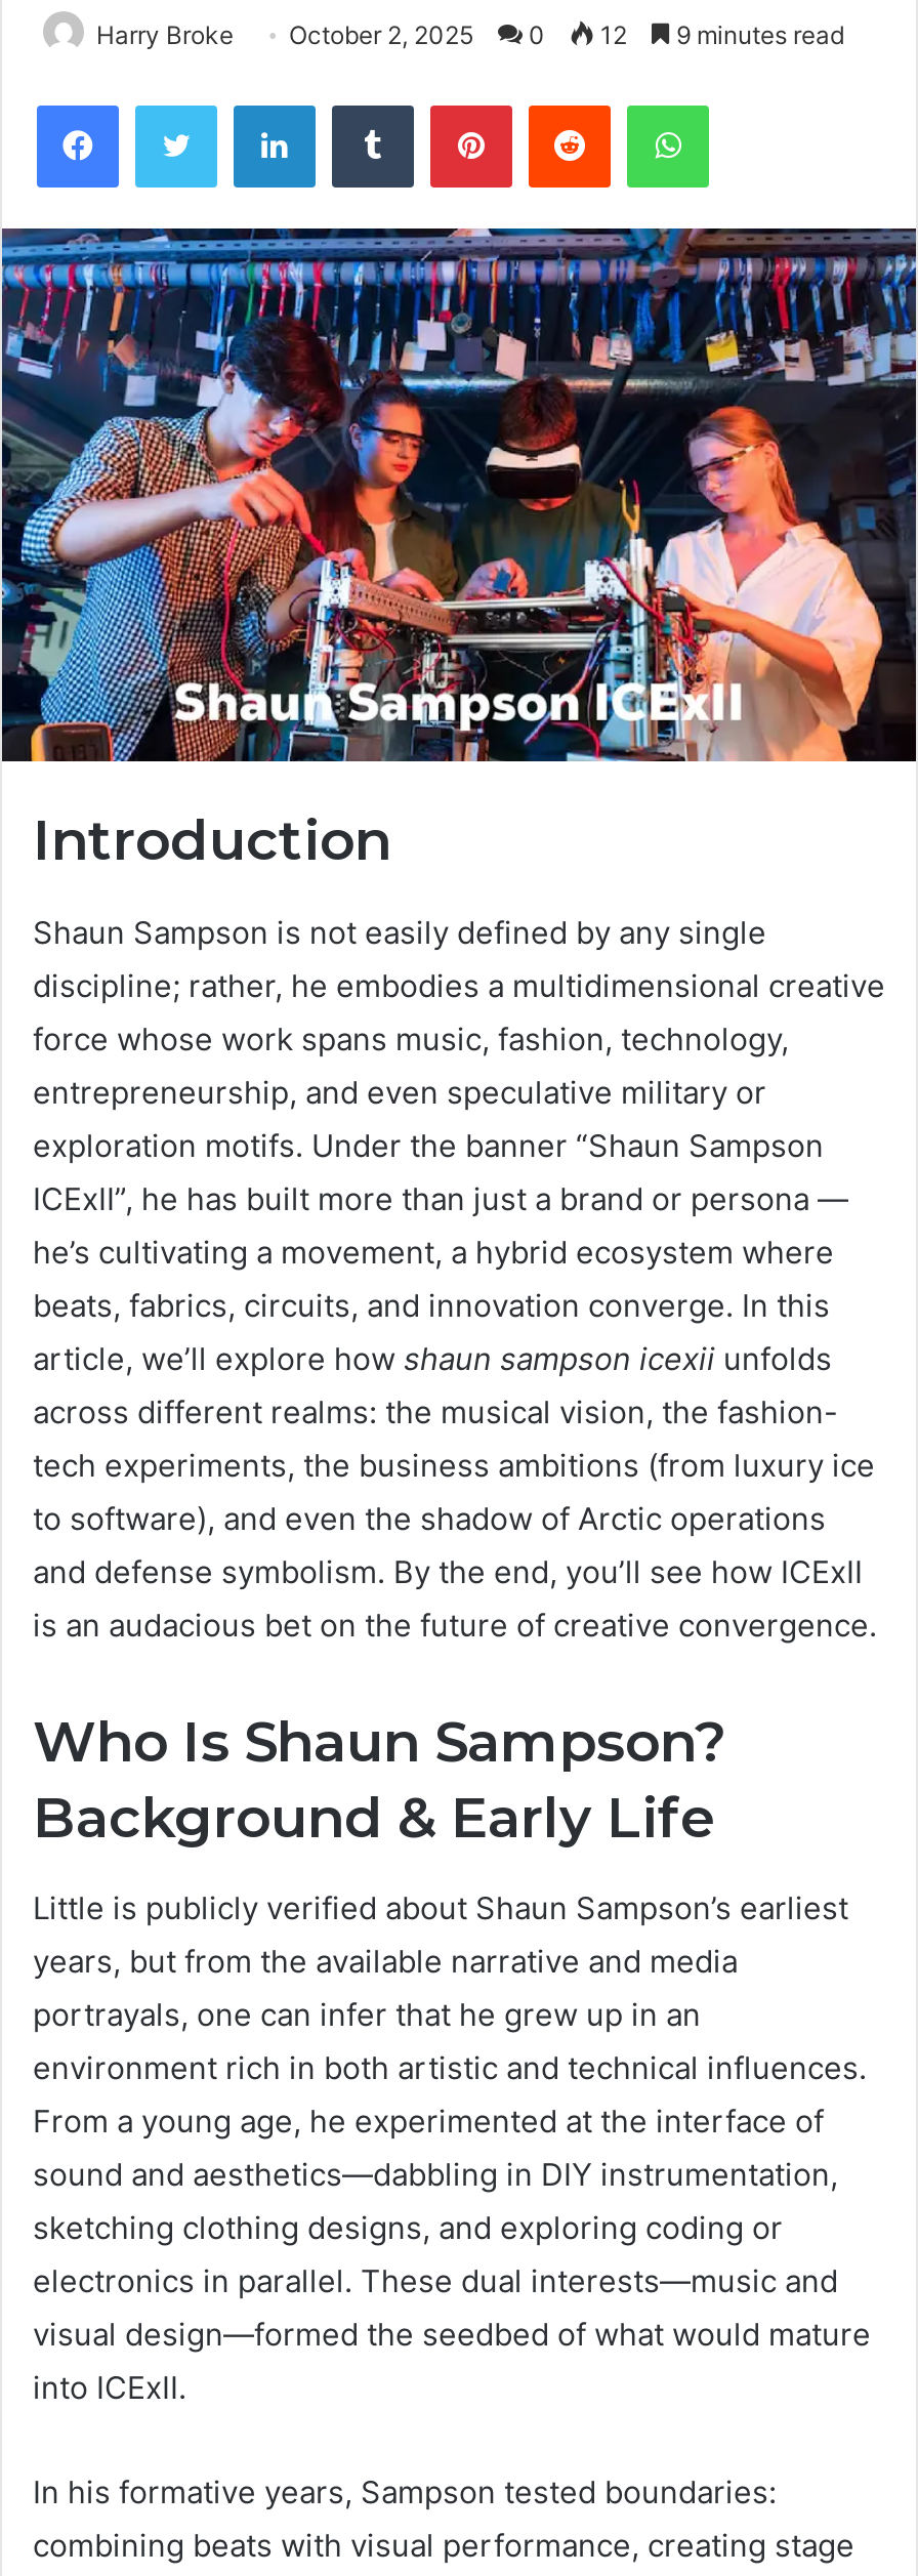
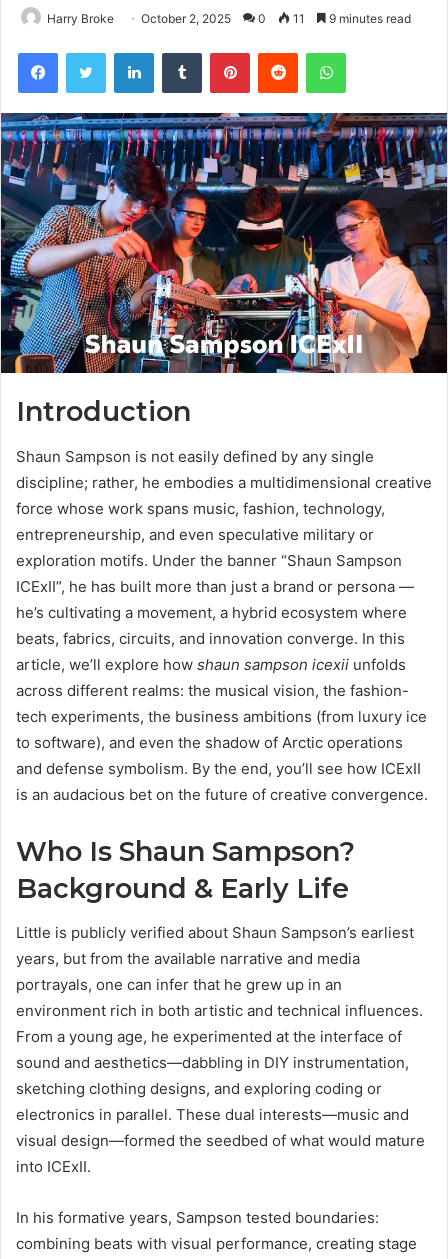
- Harry Broke October 2, 2025 0 12 9 minutes read
+ Harry Broke October 2, 2025 0 11 9 minutes read
